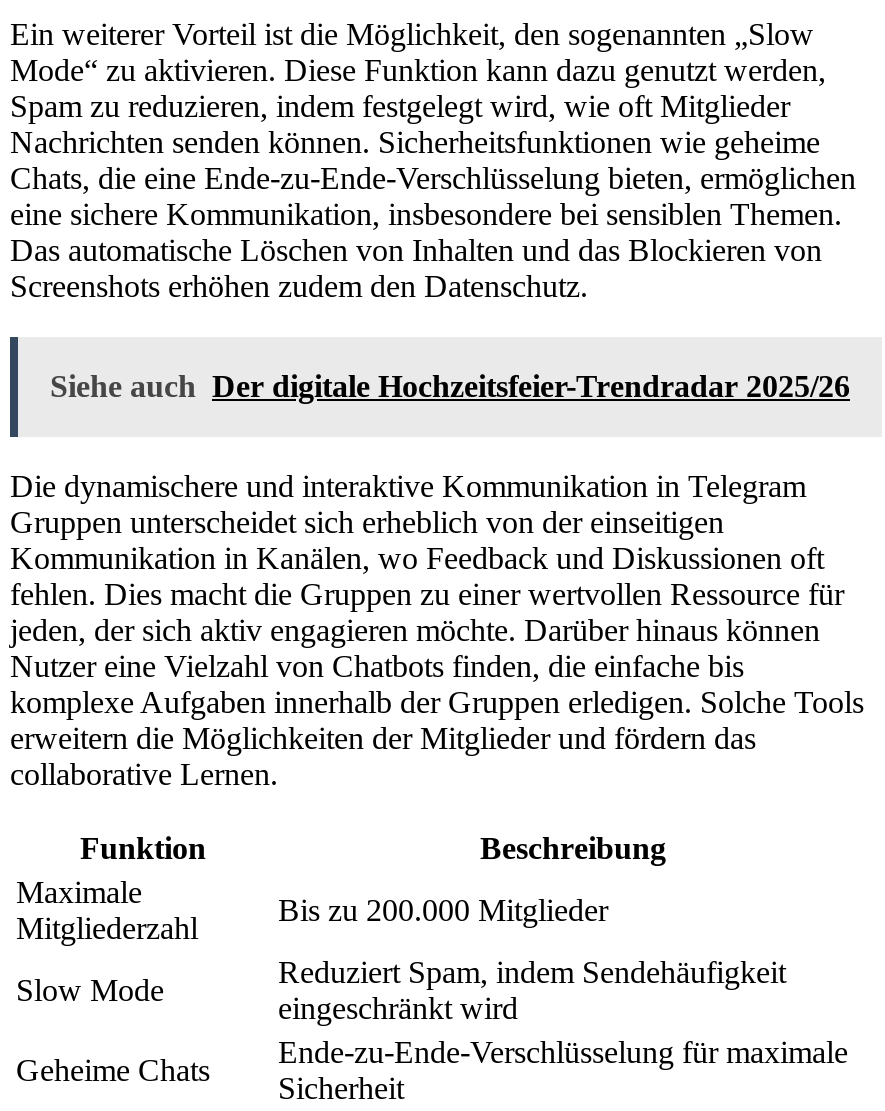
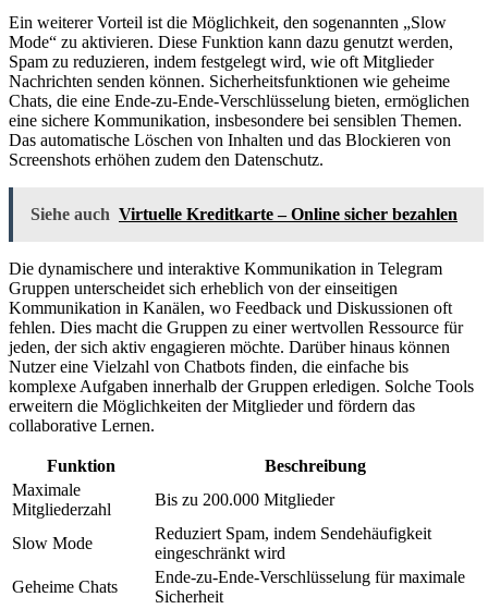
- Siehe auch Der digitale Hochzeitsfeier-Trendradar 2025/26
+ Siehe auch Virtuelle Kreditkarte – Online sicher bezahlen
